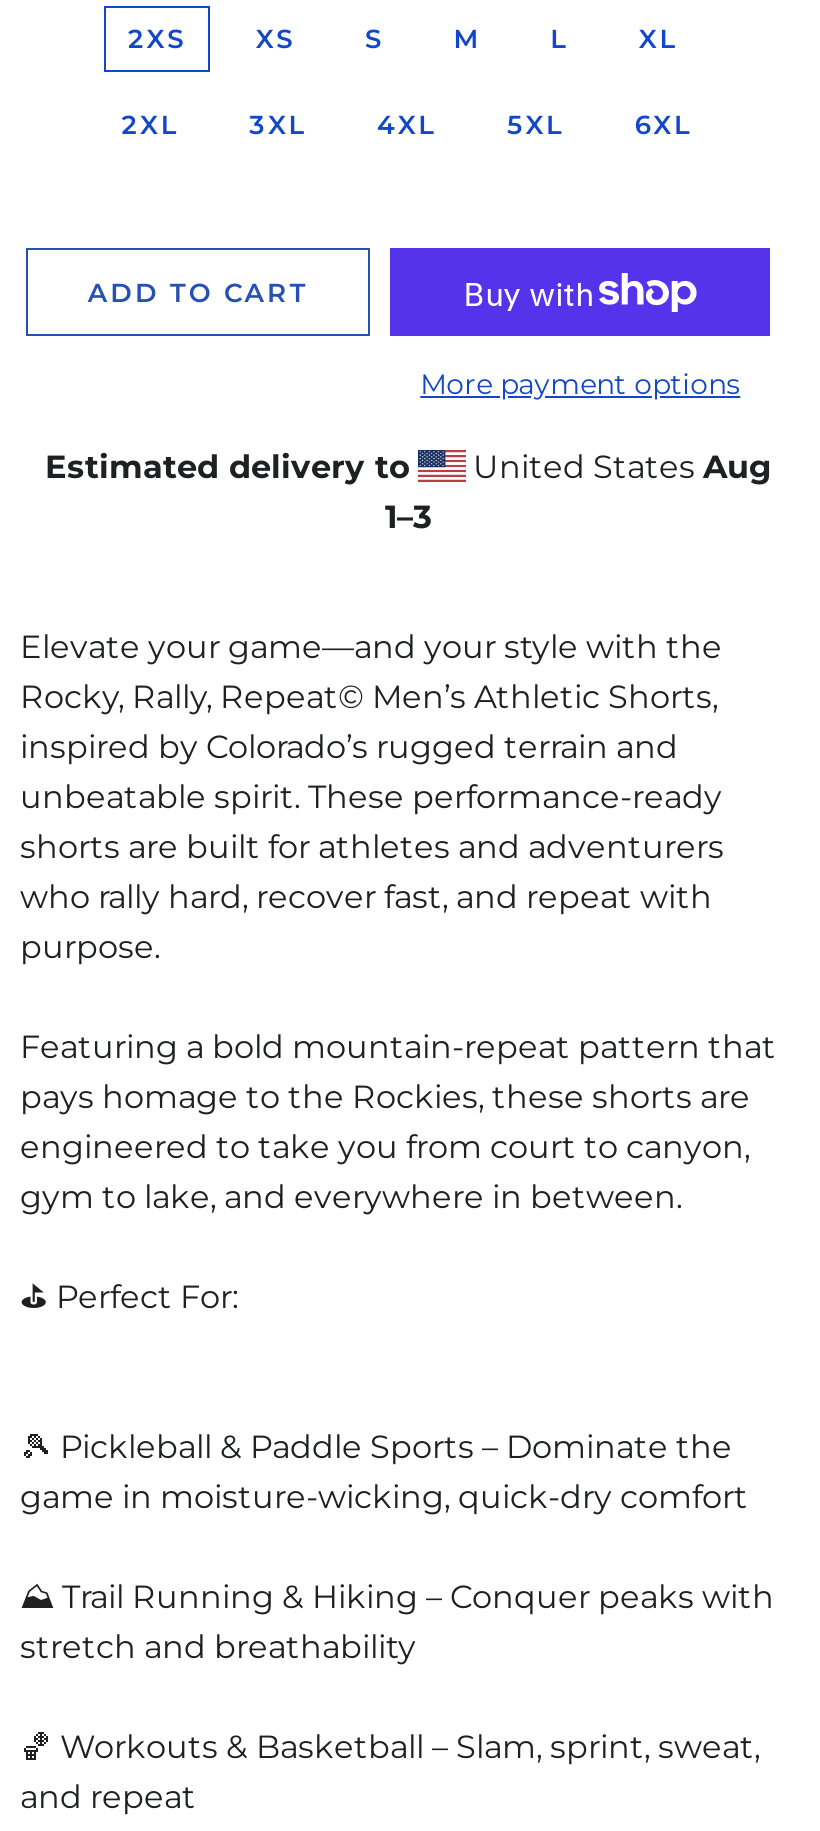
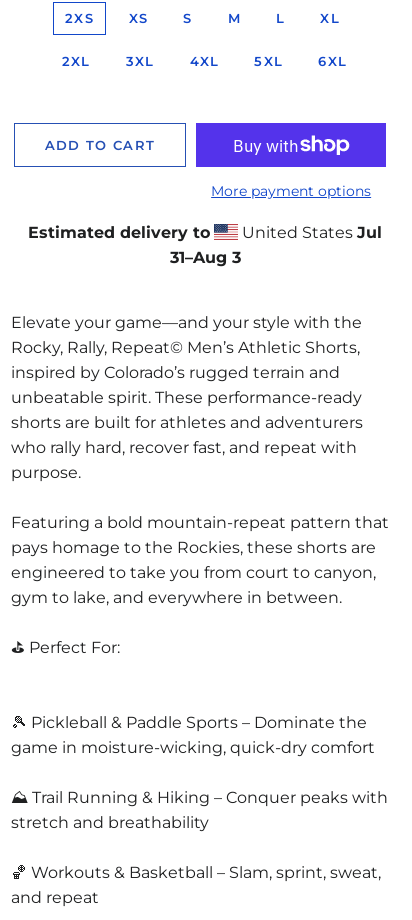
- United States Aug
- 1–3
+ United States Jul
+ 31–Aug 3
